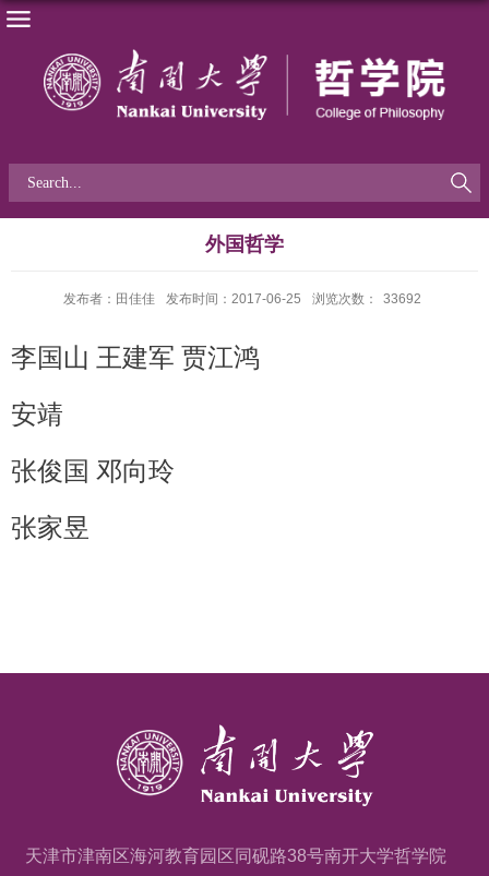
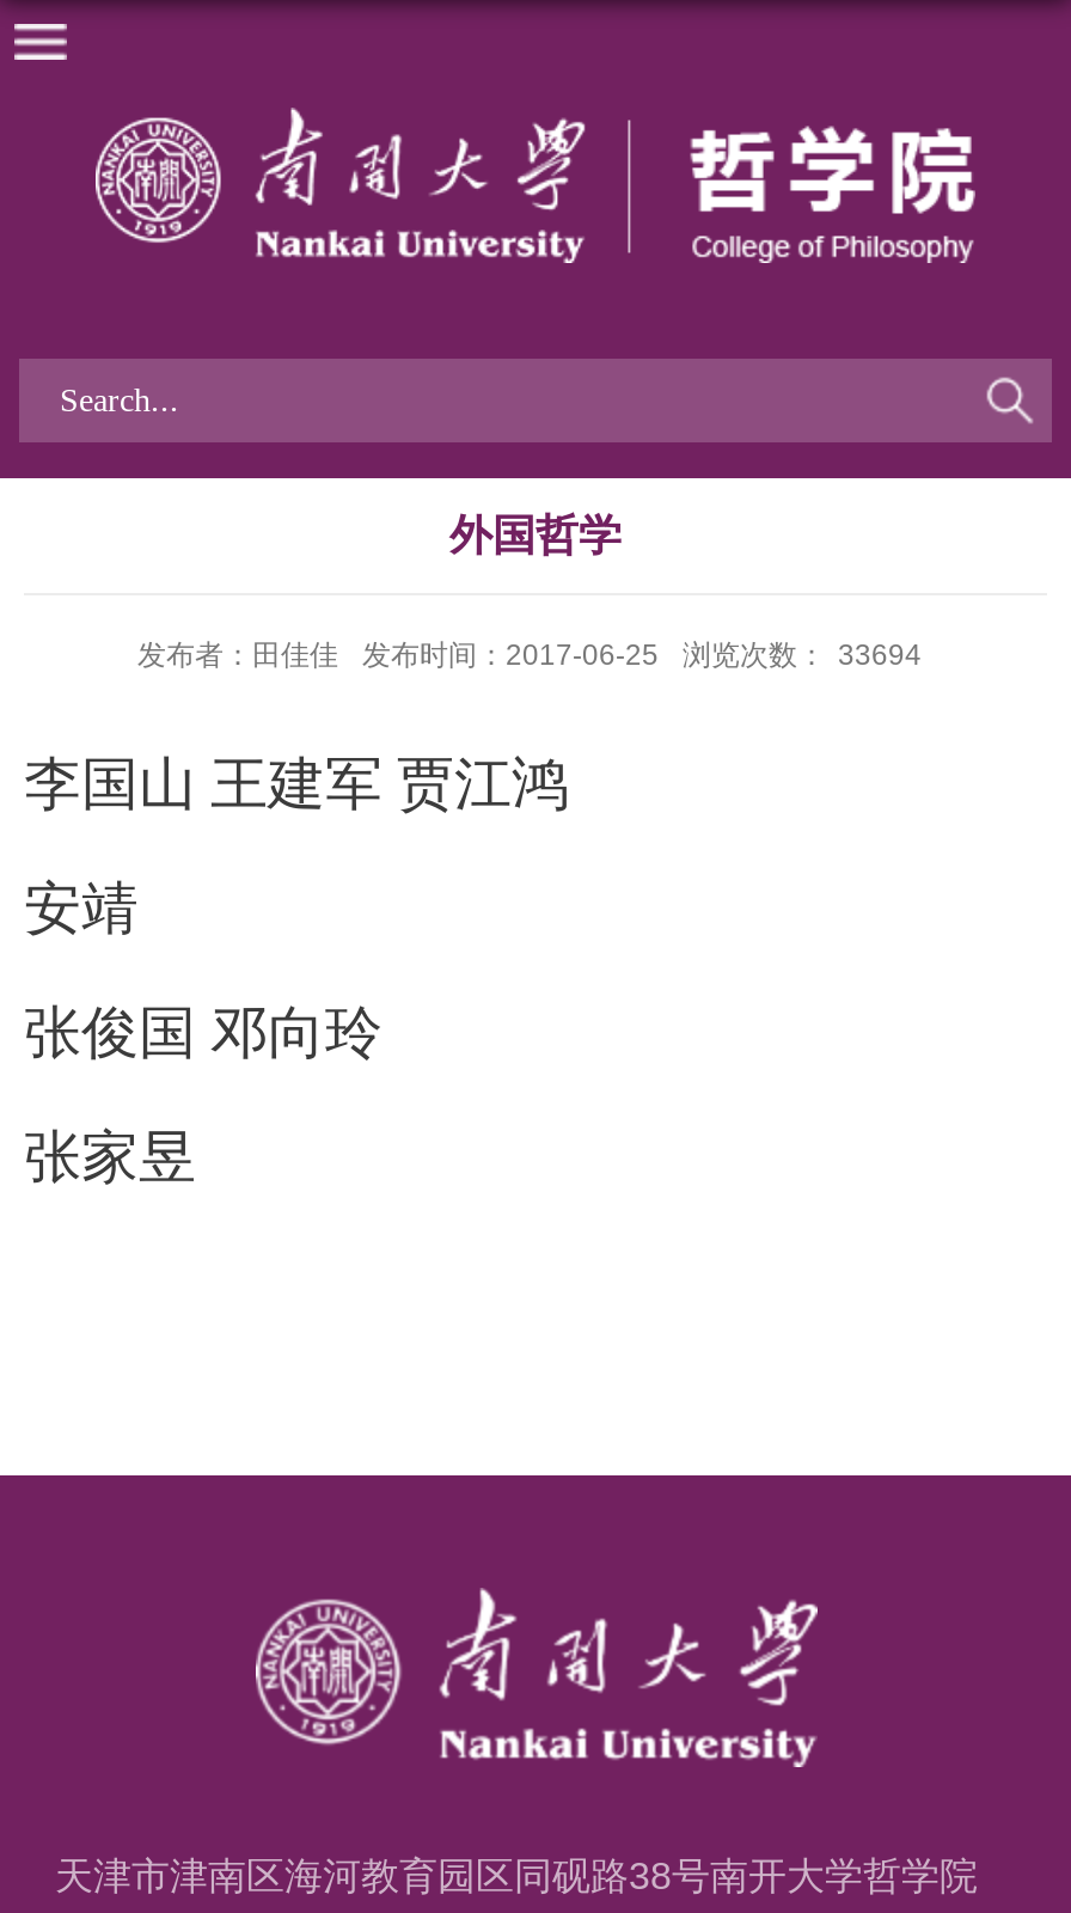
- 发布者：田佳佳 发布时间：2017-06-25 浏览次数： 33692
+ 发布者：田佳佳 发布时间：2017-06-25 浏览次数： 33694
